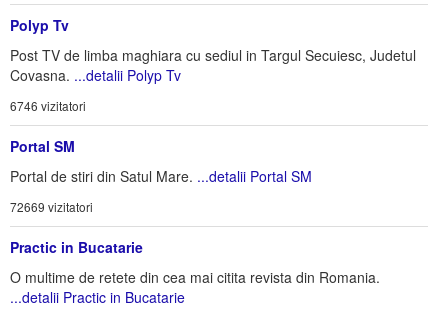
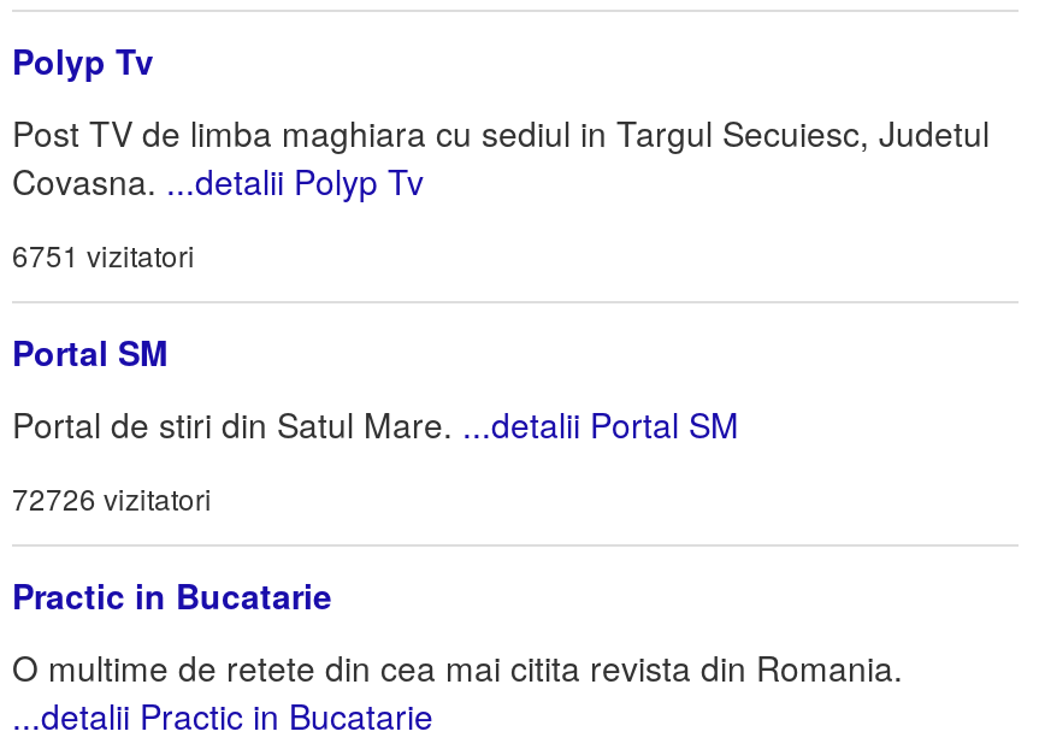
- 6746 vizitatori
+ 6751 vizitatori

- 72669 vizitatori
+ 72726 vizitatori
